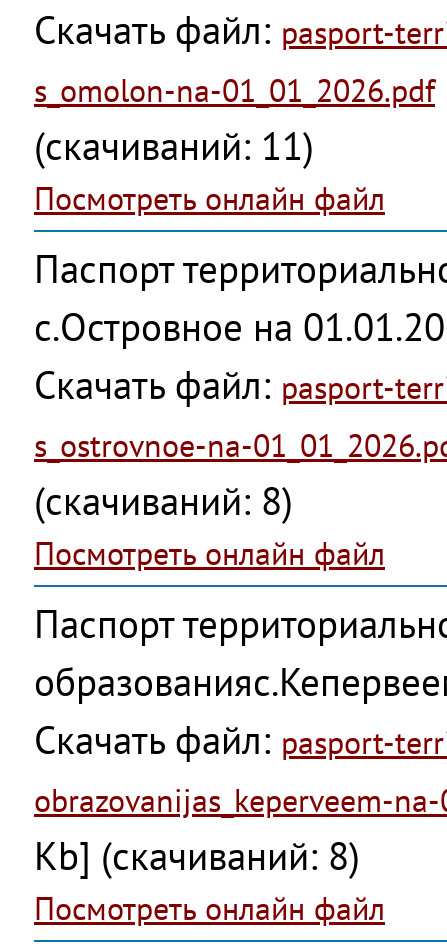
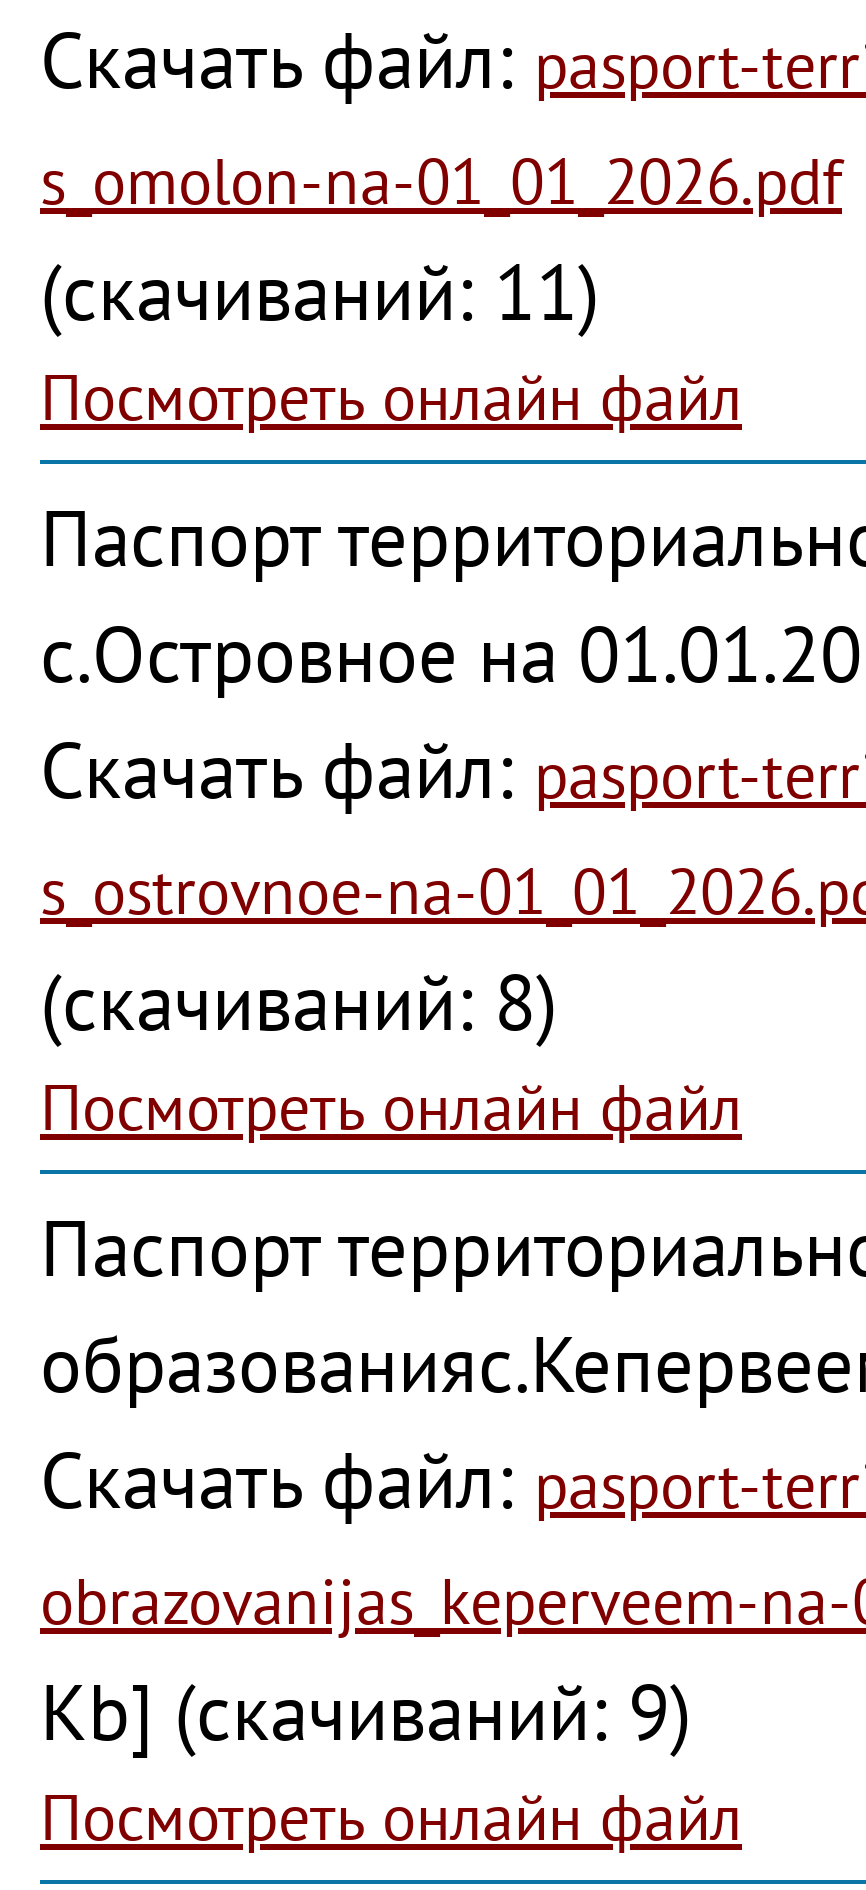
- Kb] (cкачиваний: 8)
+ Kb] (cкачиваний: 9)
